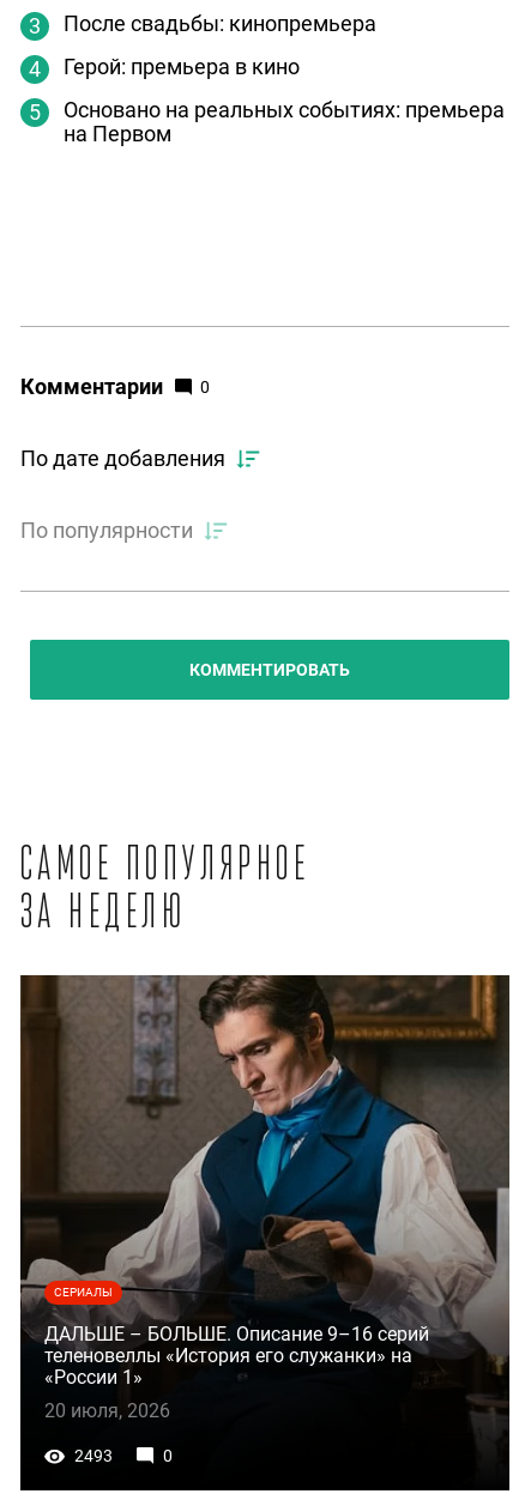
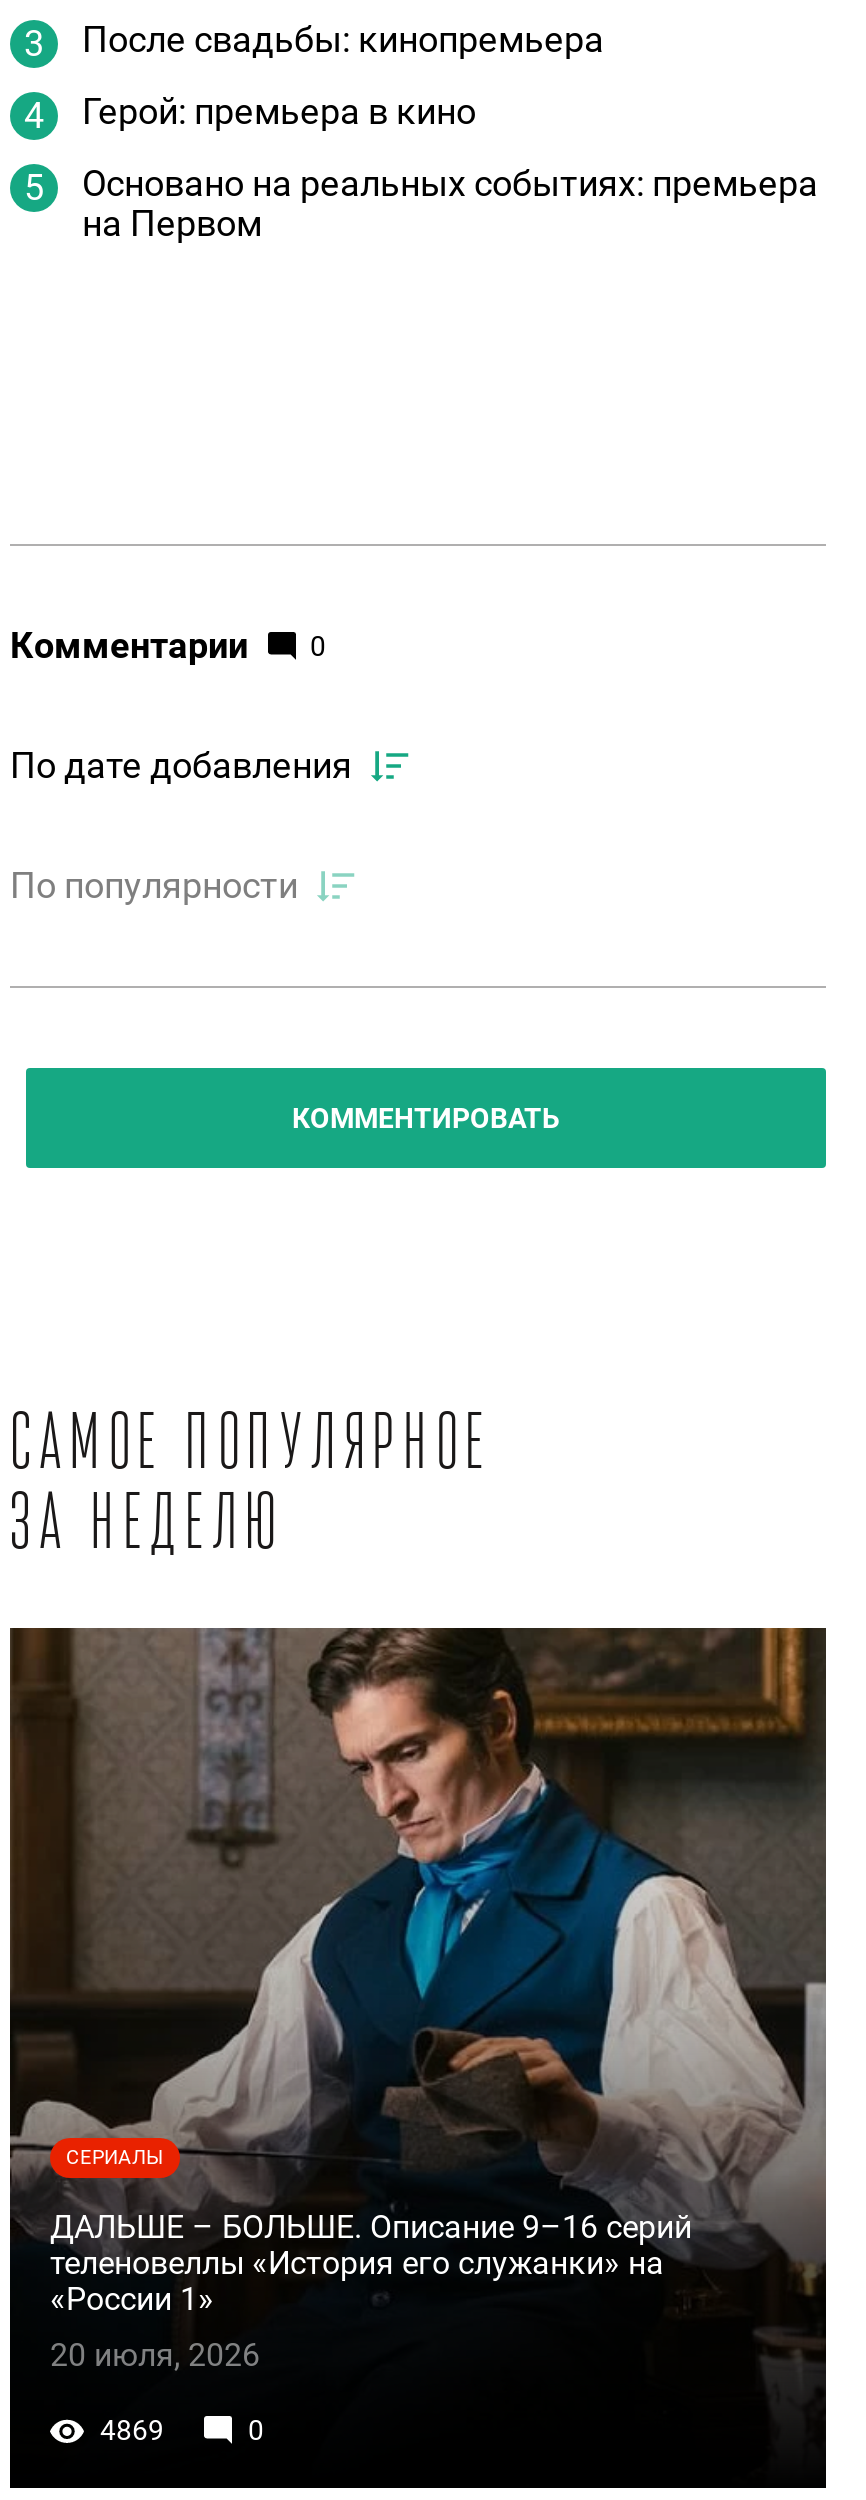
- 2493
+ 4869
